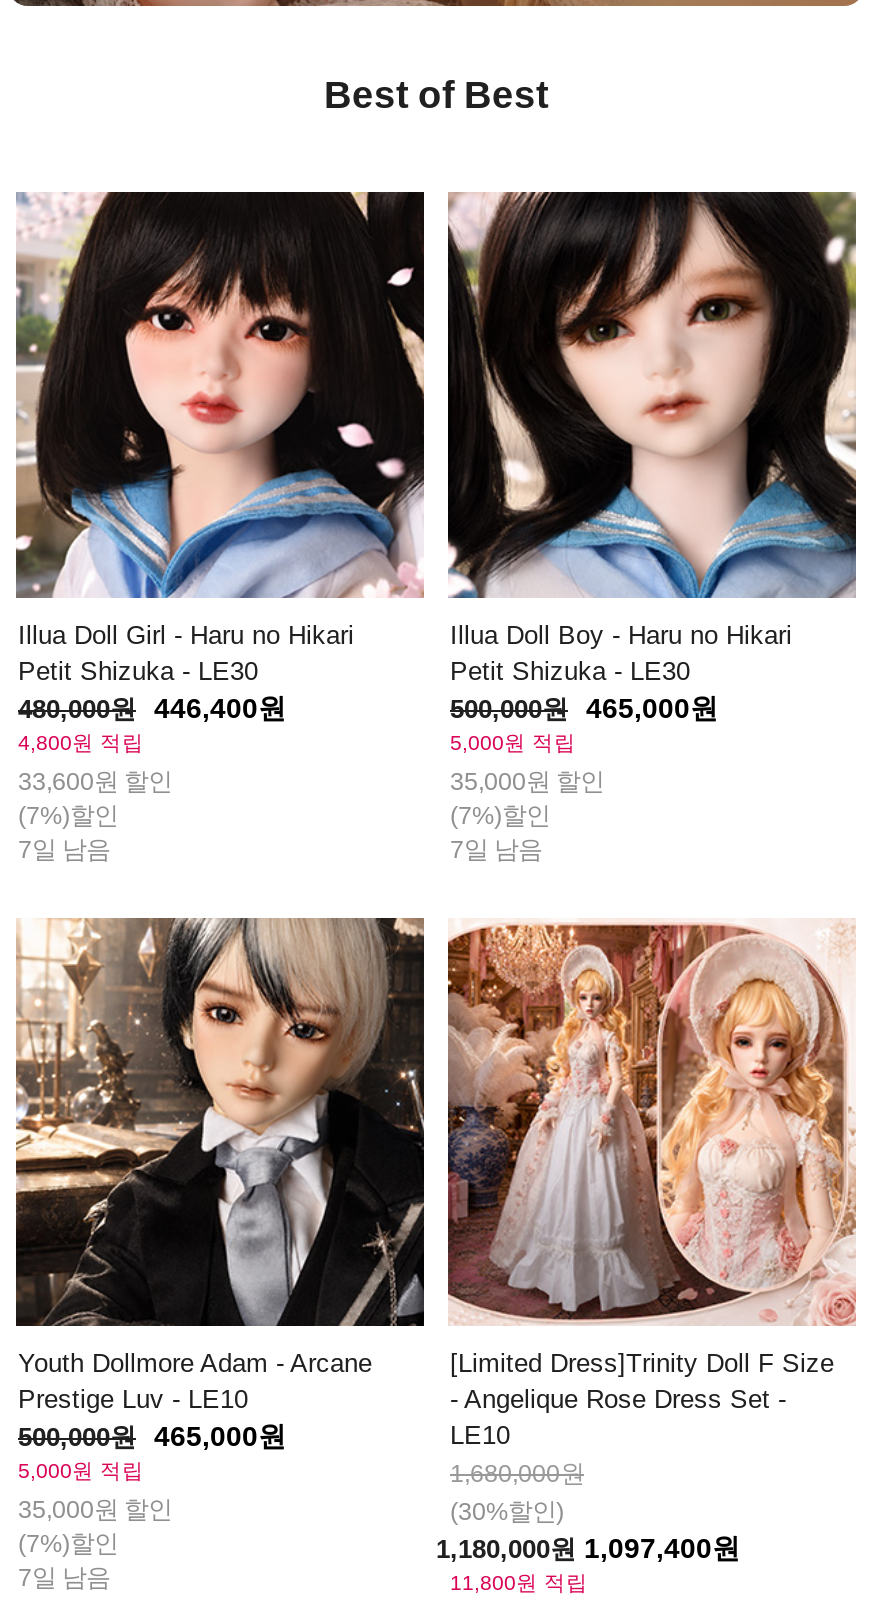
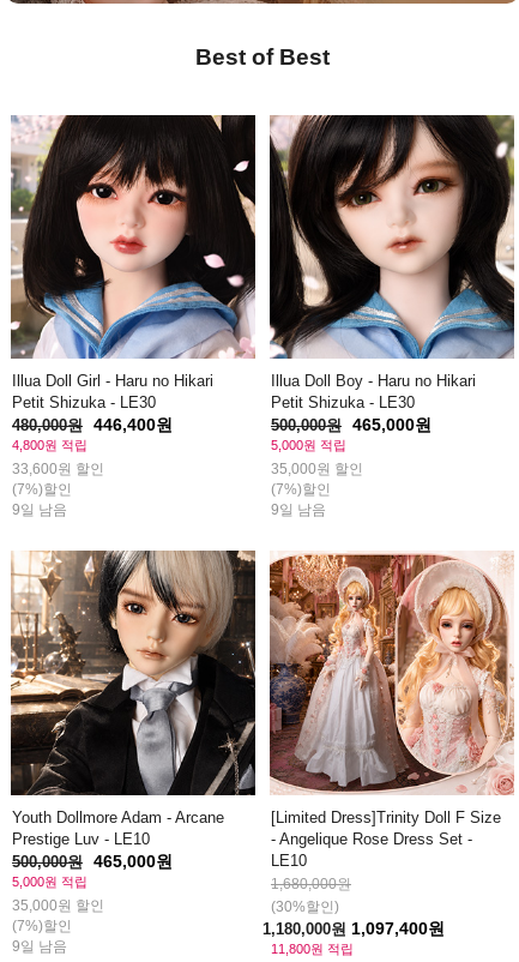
- 7일 남음
+ 9일 남음

- 7일 남음
+ 9일 남음

- 7일 남음
+ 9일 남음
